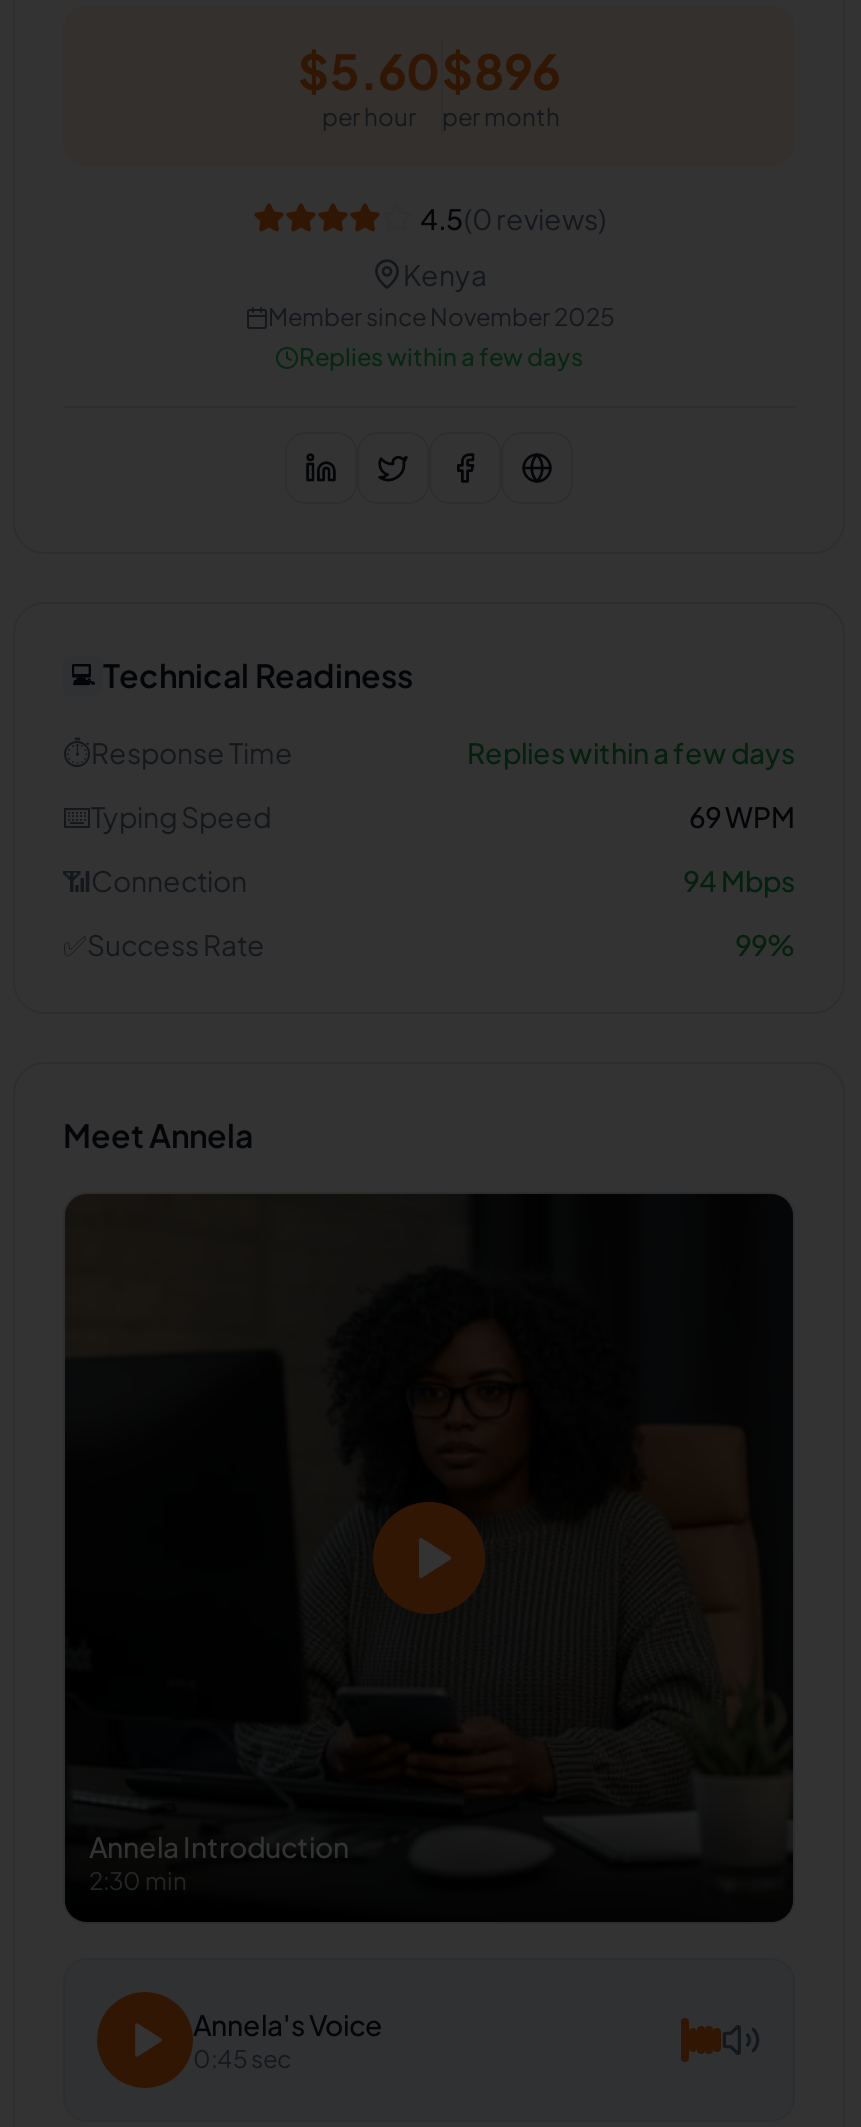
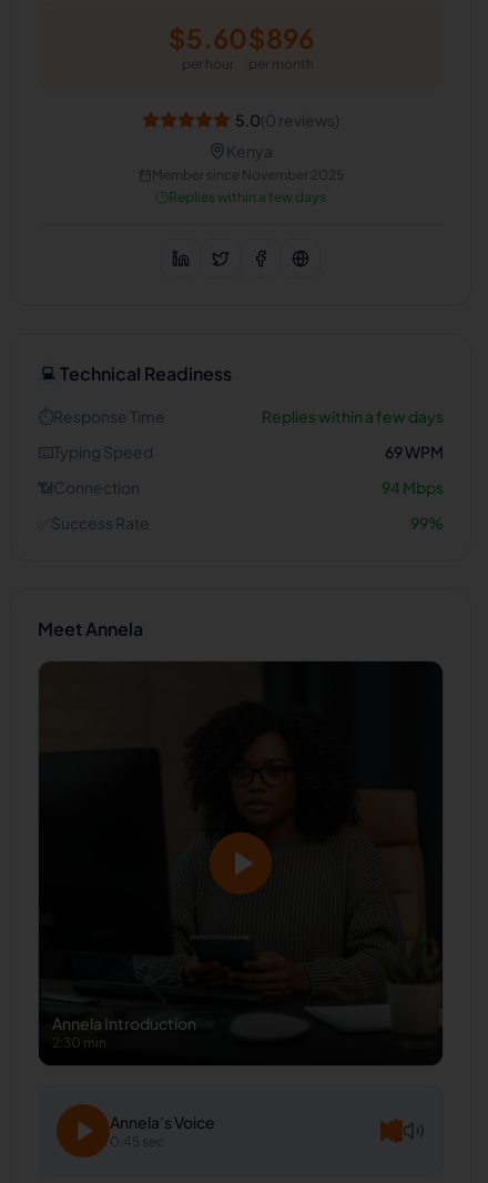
- 4.5(0 reviews)
+ 5.0(0 reviews)
